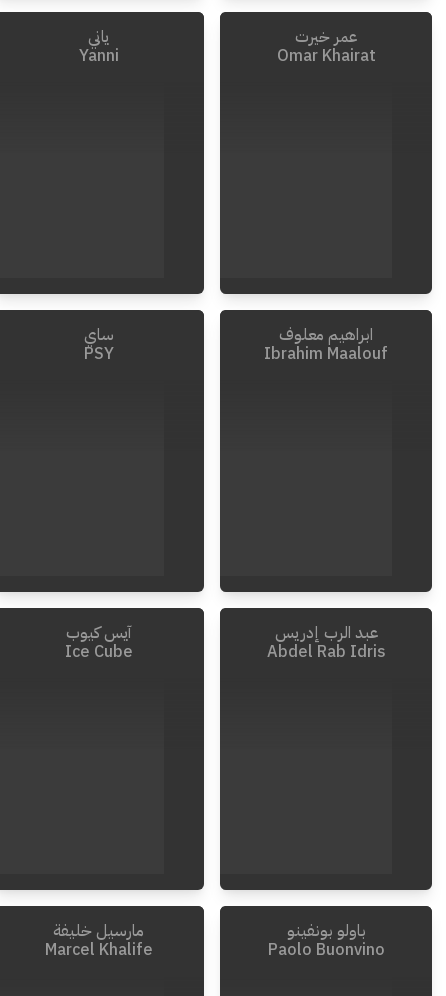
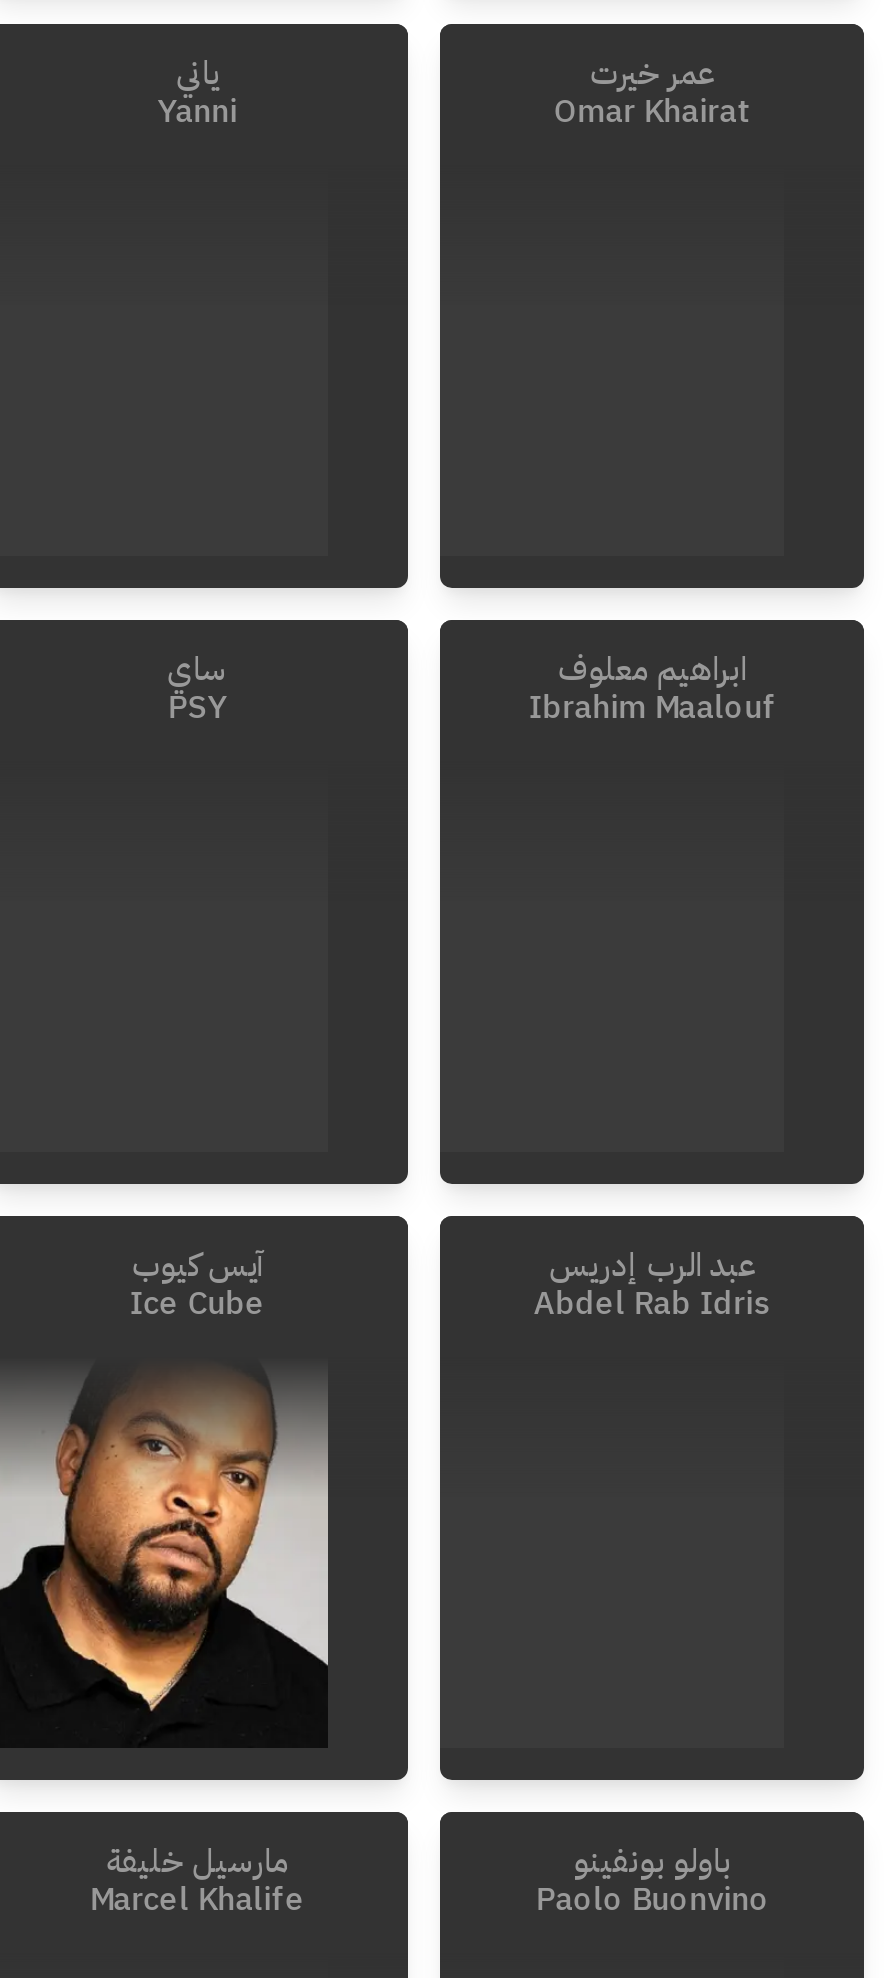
+ [image]
